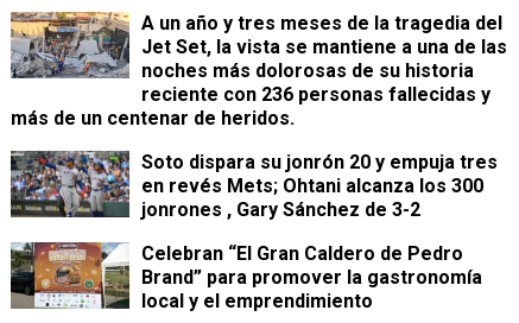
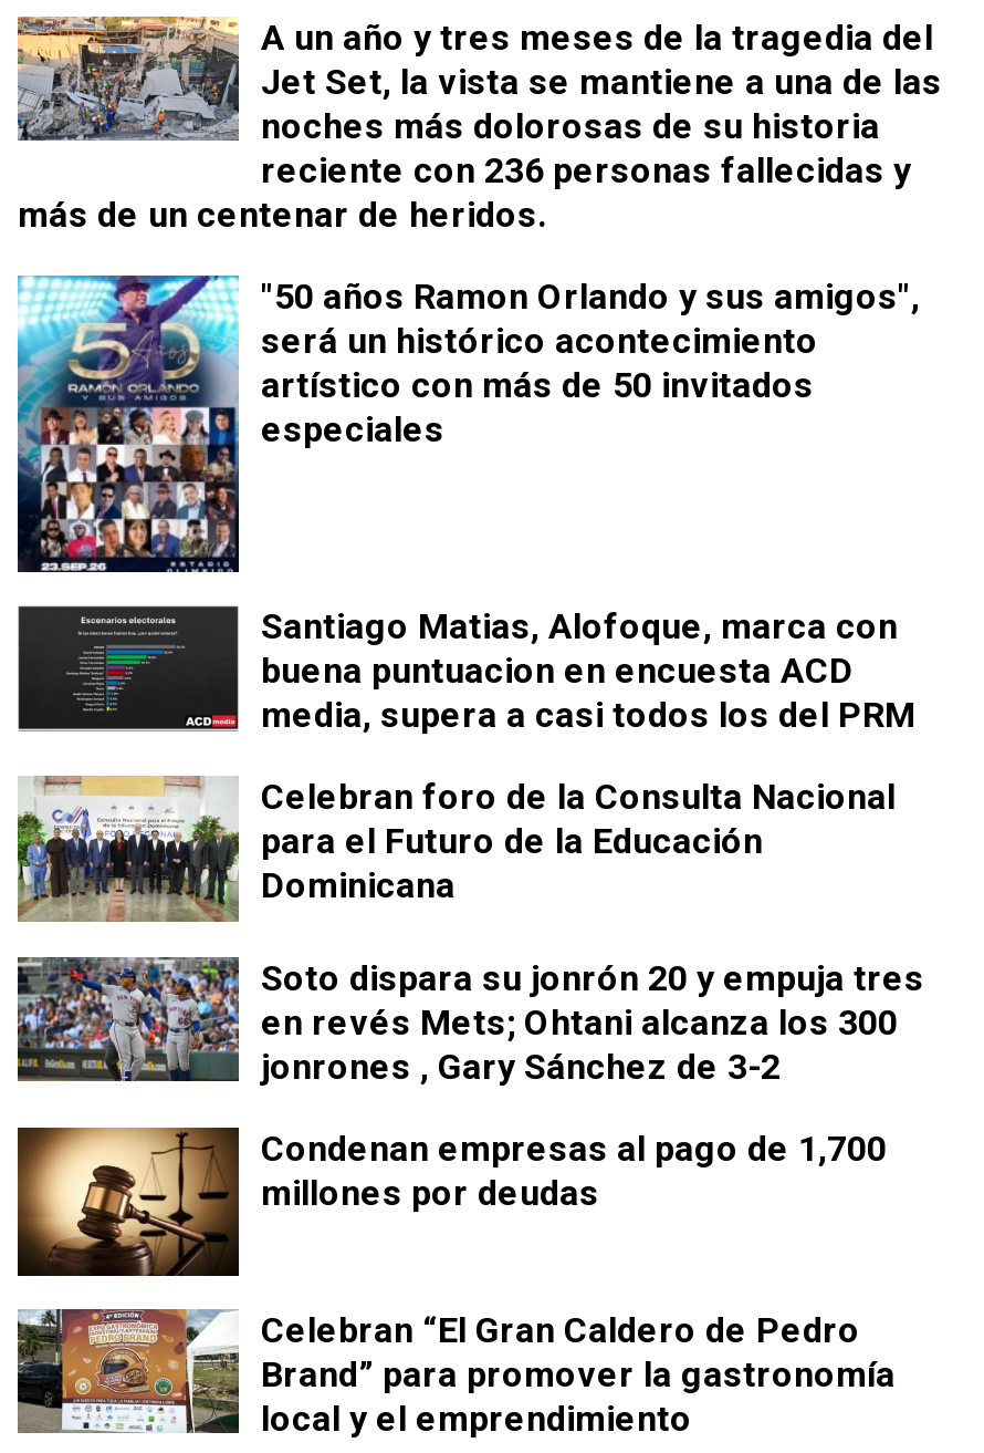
+ [image]
+ "50 años Ramon Orlando y sus amigos",
+ será un histórico acontecimiento
+ artístico con más de 50 invitados
+ especiales

+ [image]
+ Santiago Matias, Alofoque, marca con
+ buena puntuacion en encuesta ACD
+ media, supera a casi todos los del PRM
+ Celebran foro de la Consulta Nacional
+ para el Futuro de la Educación
+ Dominicana

+ [image]

+ [image]
+ Condenan empresas al pago de 1,700
+ millones por deudas
